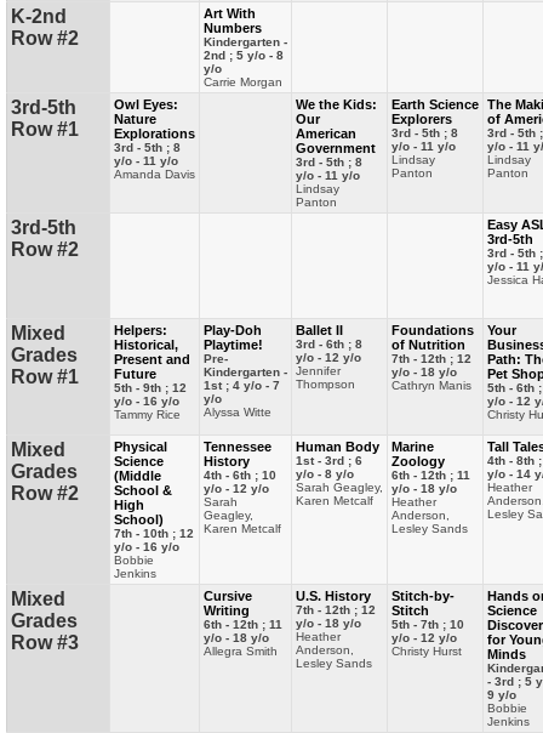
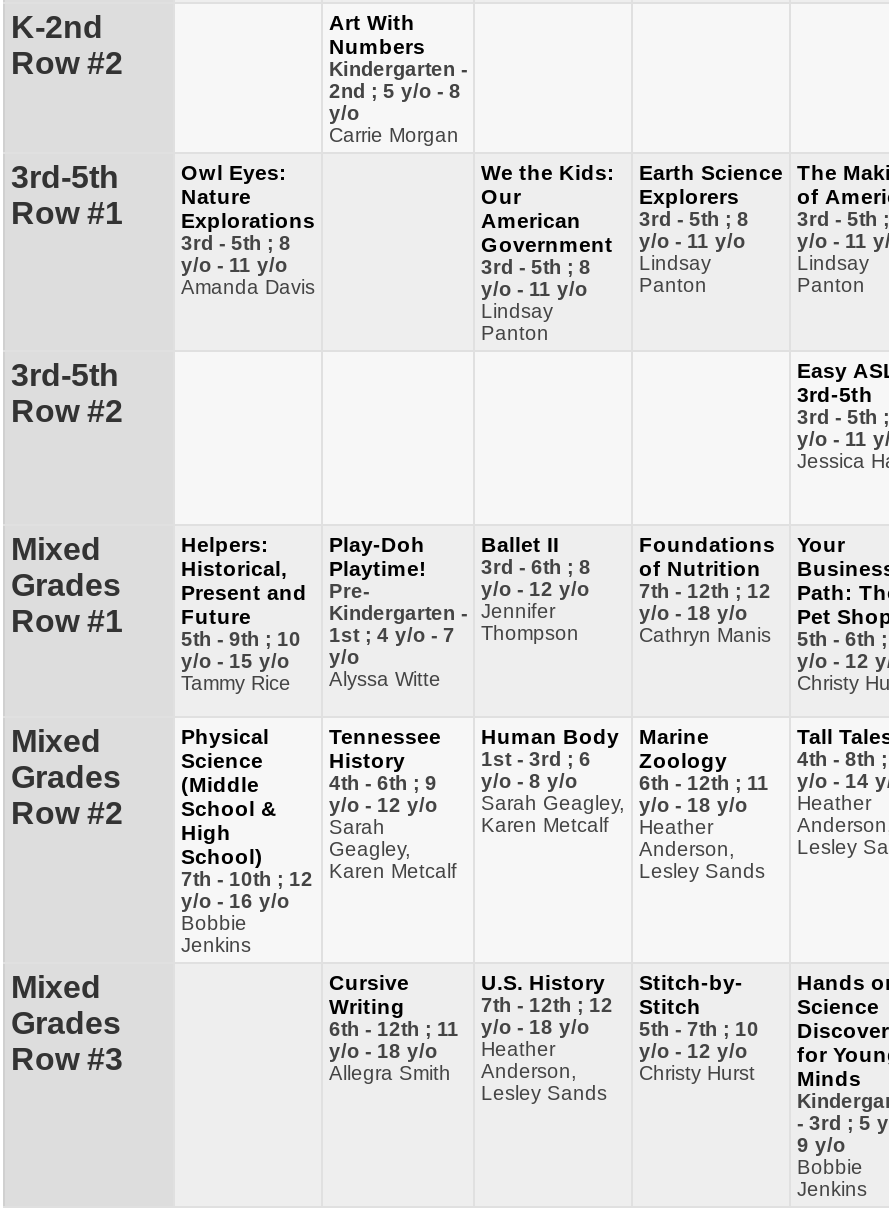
- 5th - 9th ; 12 1st ; 4 y/o - 7 Thompson
+ 5th - 9th ; 10 1st ; 4 y/o - 7 Thompson

- y/o - 16 y/o y/o
+ y/o - 15 y/o y/o

- 4th - 6th ; 10 y/o - 8 y/o
+ 4th - 6th ; 9 y/o - 8 y/o
